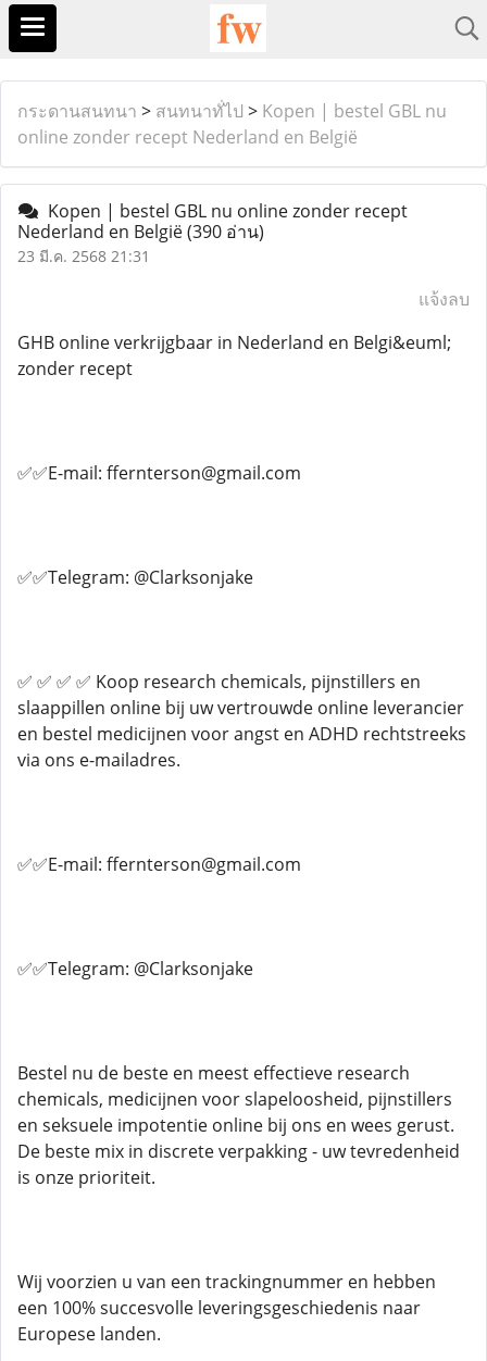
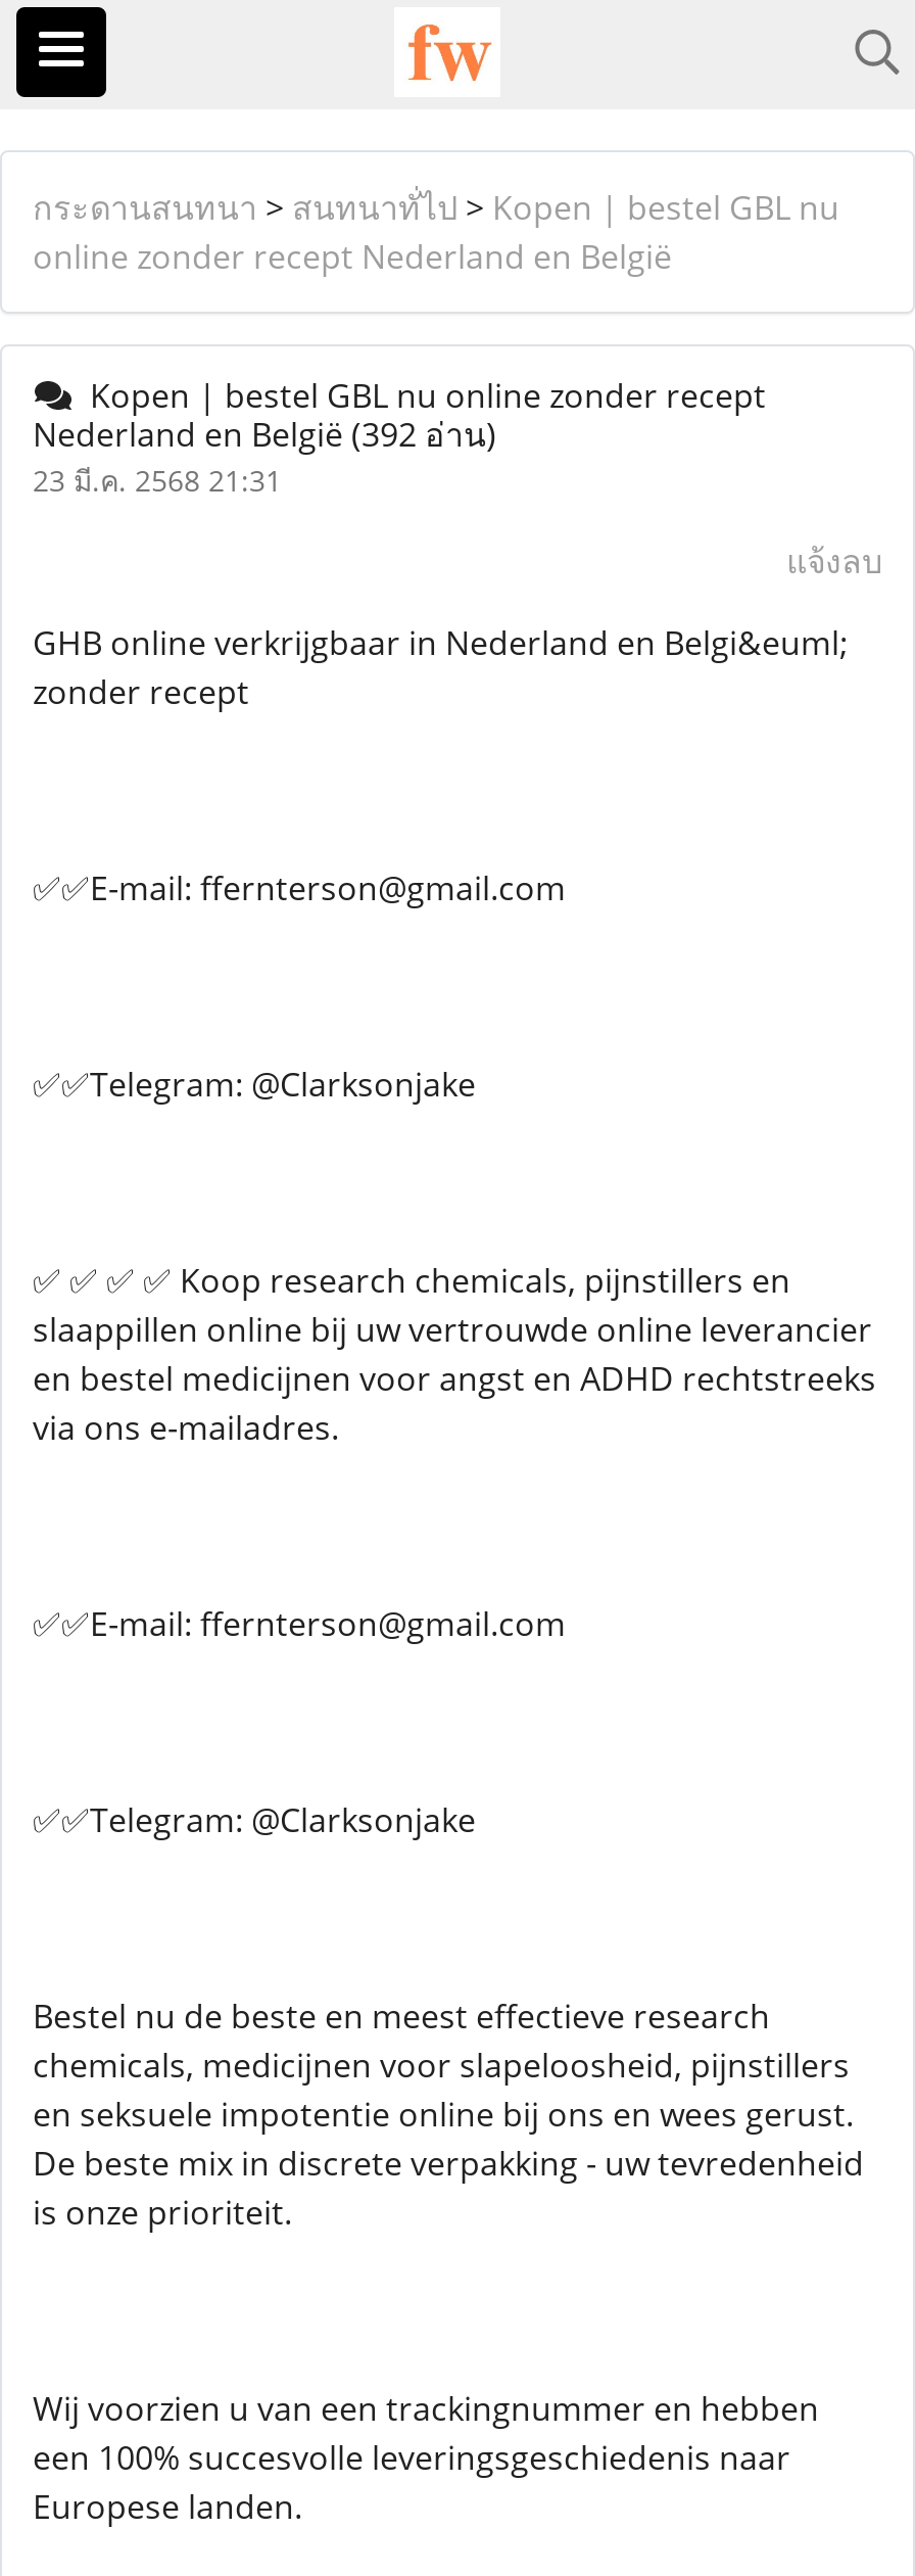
- Nederland en België (390 อ่าน)
+ Nederland en België (392 อ่าน)
